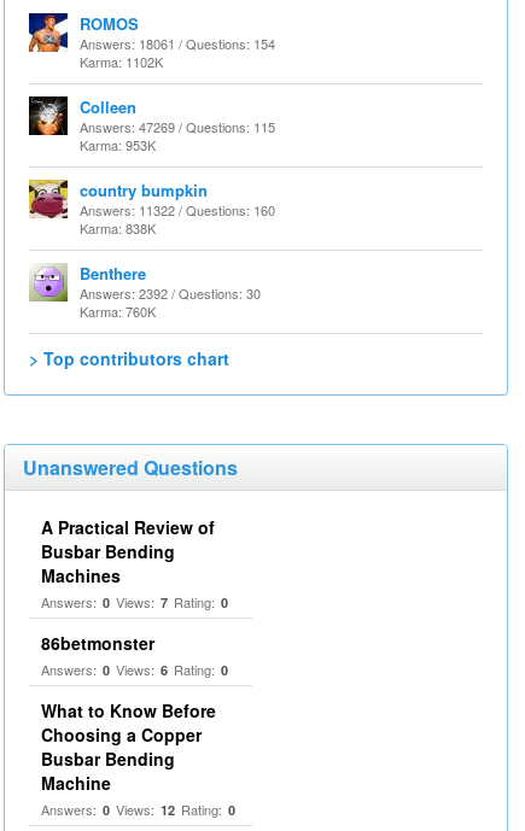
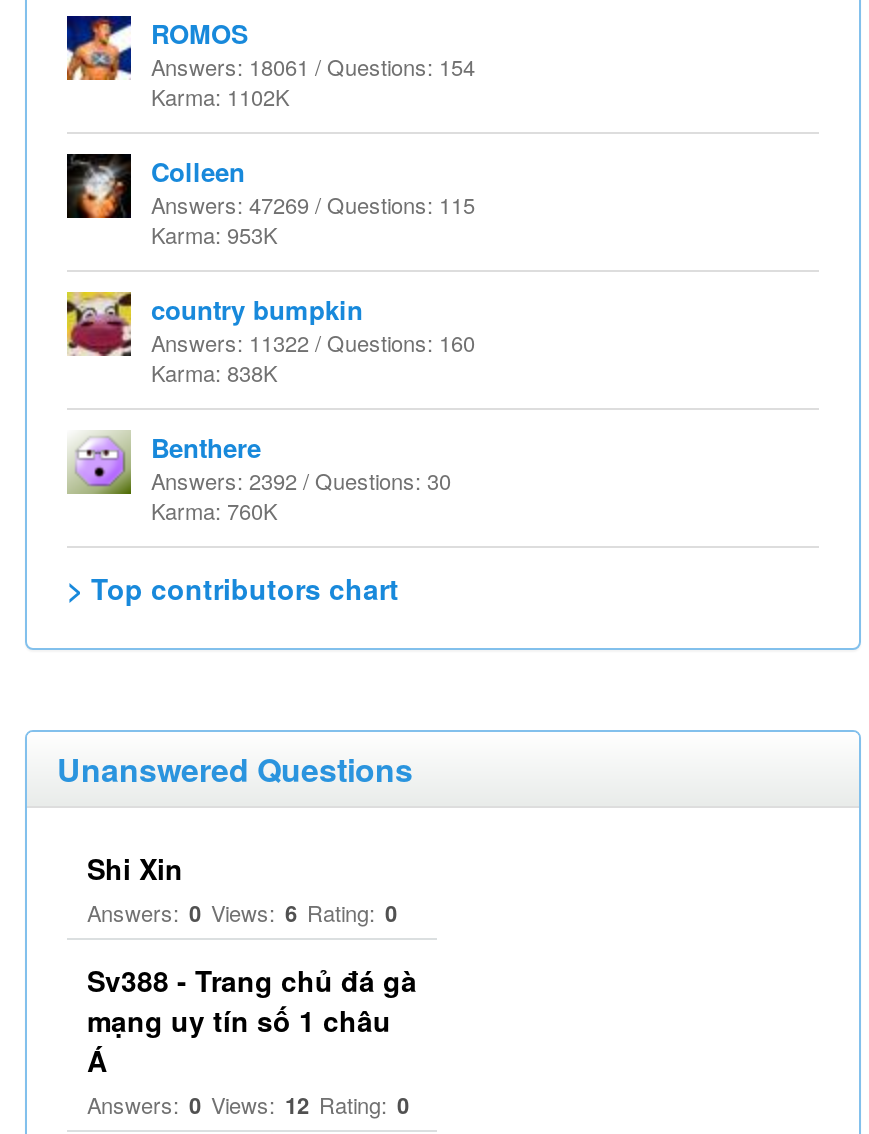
- A Practical Review of
- Busbar Bending
- Machines
- Answers: 0 Views: 7 Rating: 0
- 86betmonster
+ Shi Xin

- What to Know Before
- Choosing a Copper
- Busbar Bending
- Machine
+ Sv388 - Trang chủ đá gà
+ mạng uy tín số 1 châu
+ Á
